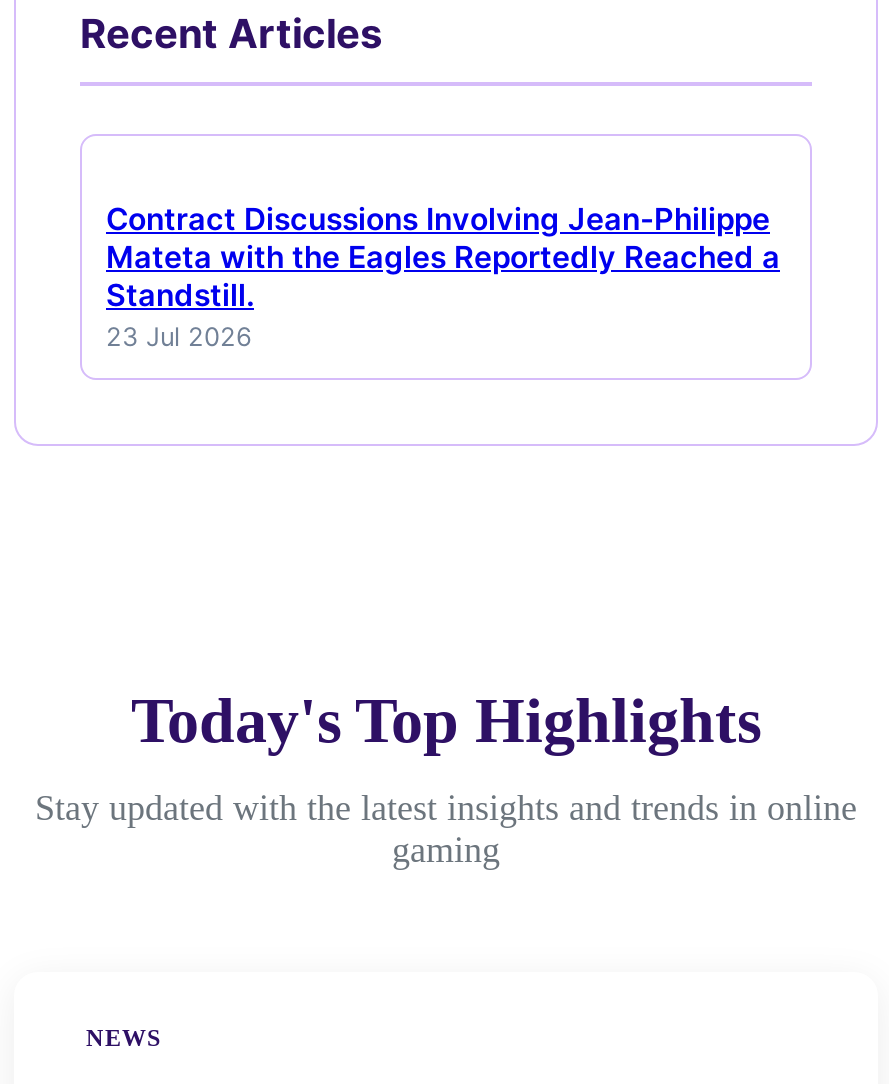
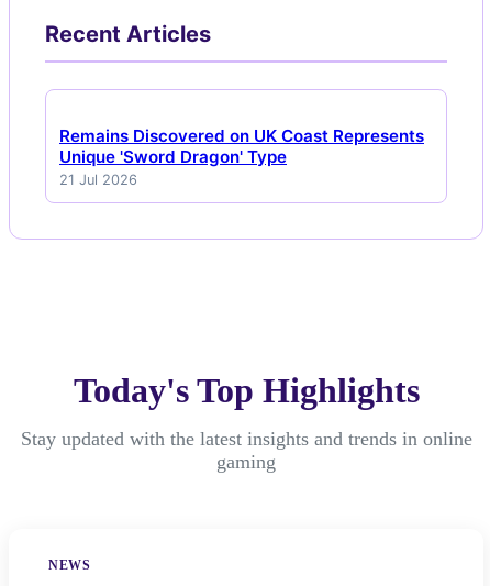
- Contract Discussions Involving Jean-Philippe
- Mateta with the Eagles Reportedly Reached a
- Standstill.
- 23 Jul 2026
+ Remains Discovered on UK Coast Represents
+ Unique 'Sword Dragon' Type
+ 21 Jul 2026
